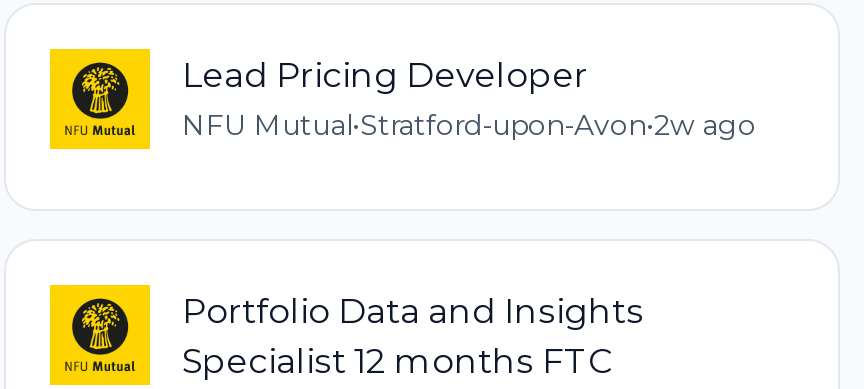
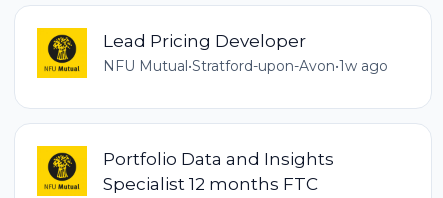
- NFU Mutual•Stratford-upon-Avon•2w ago
+ NFU Mutual•Stratford-upon-Avon•1w ago
